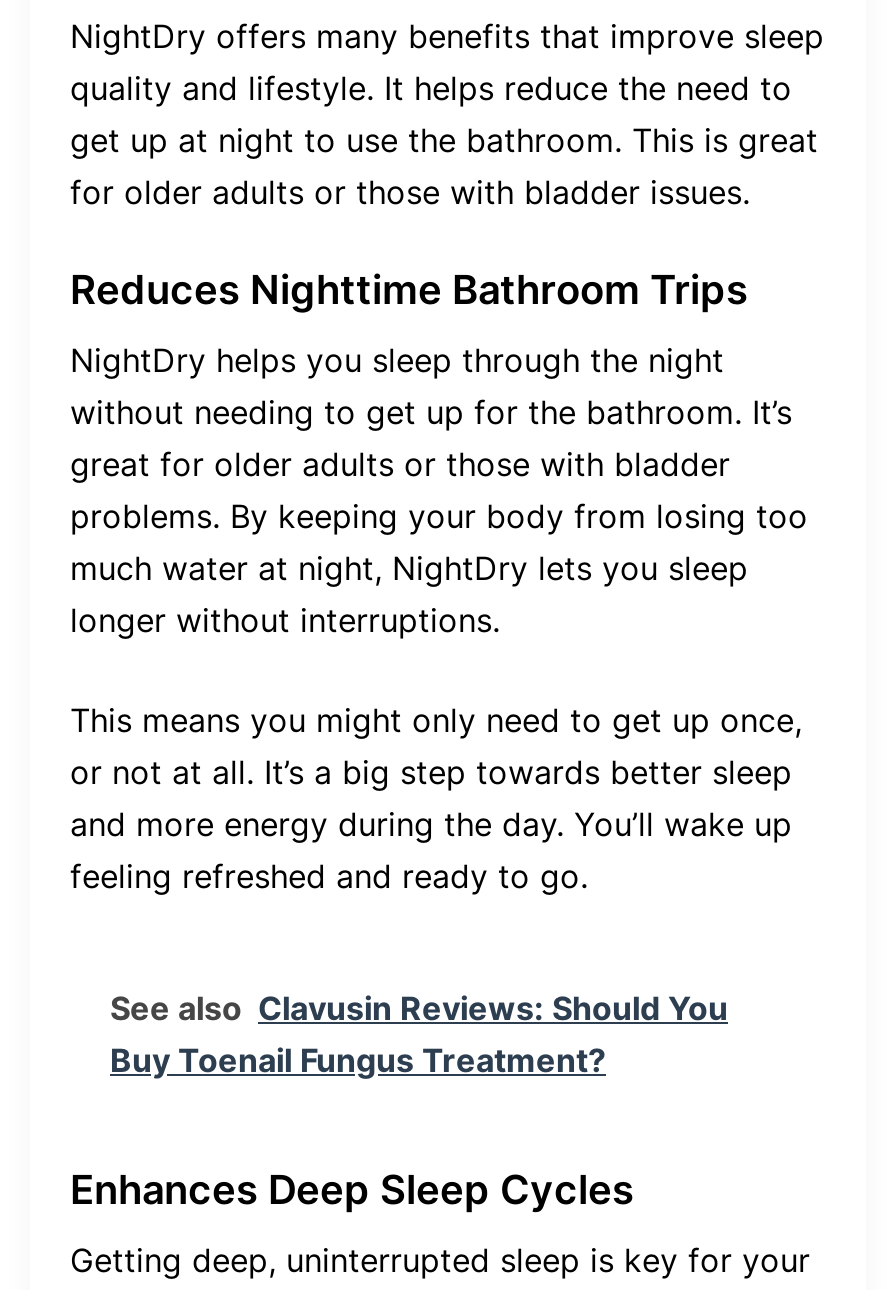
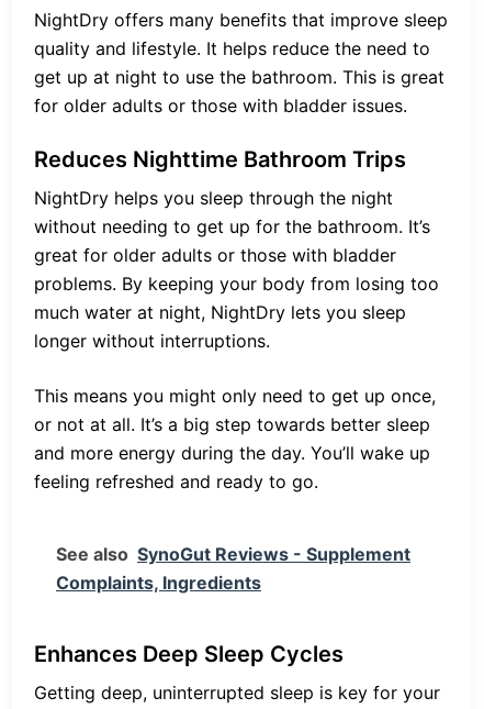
- See also Clavusin Reviews: Should You
- Buy Toenail Fungus Treatment?
+ See also SynoGut Reviews - Supplement
+ Complaints, Ingredients
